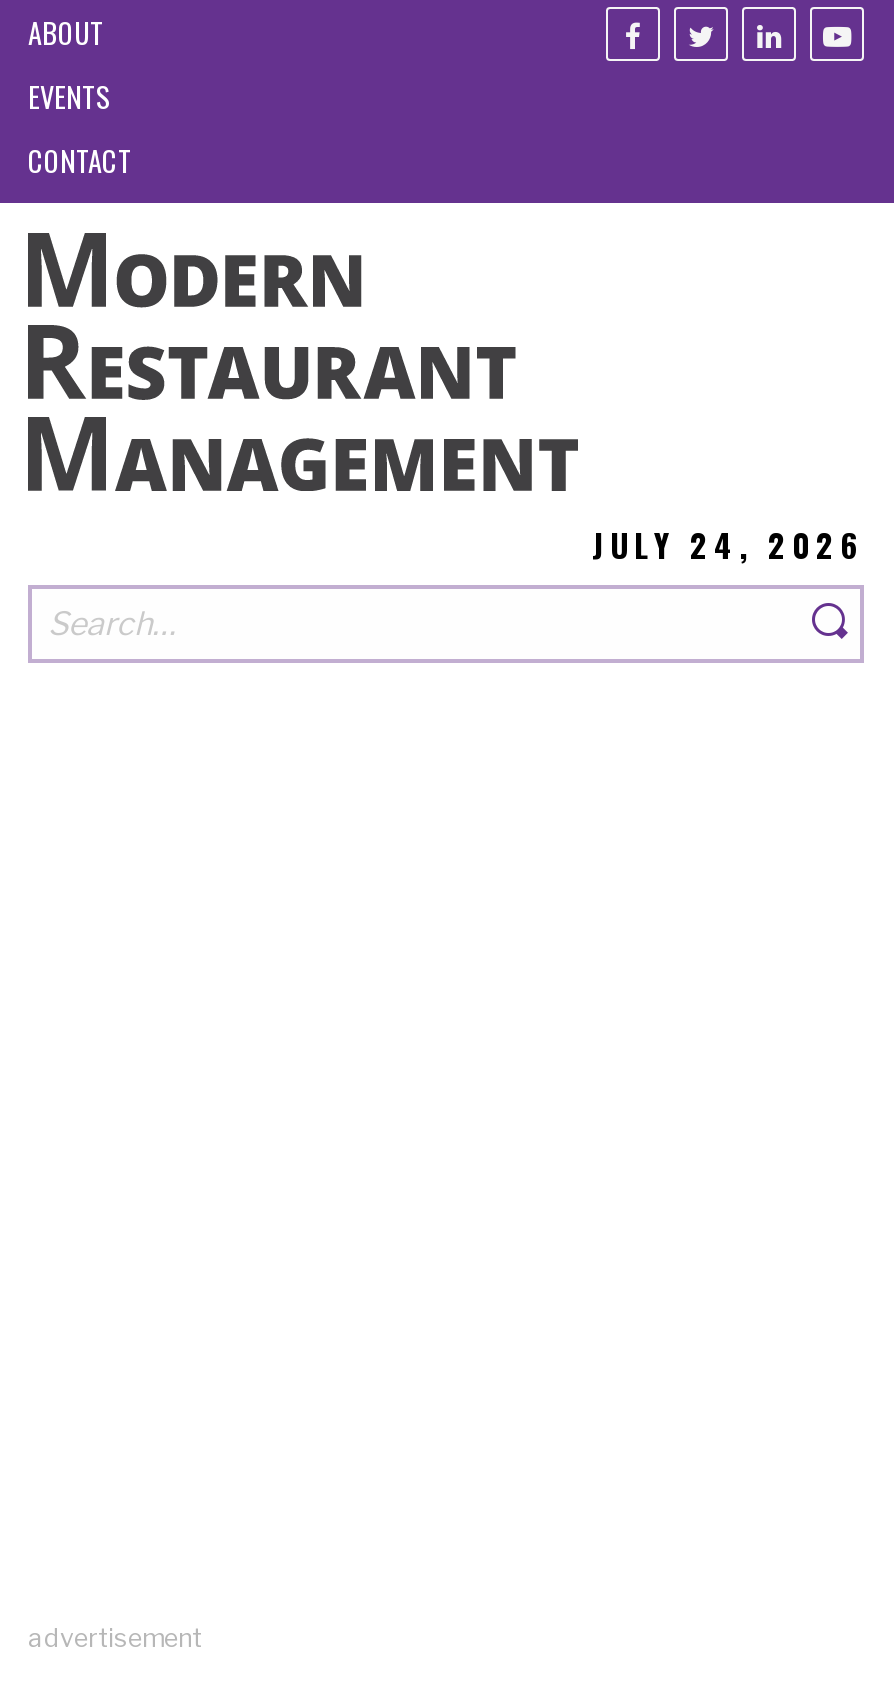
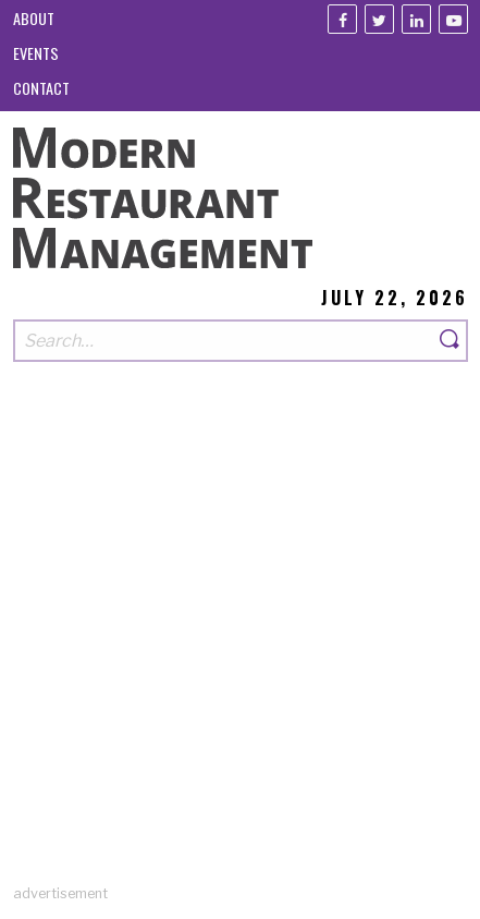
- JULY 24, 2026
+ JULY 22, 2026
